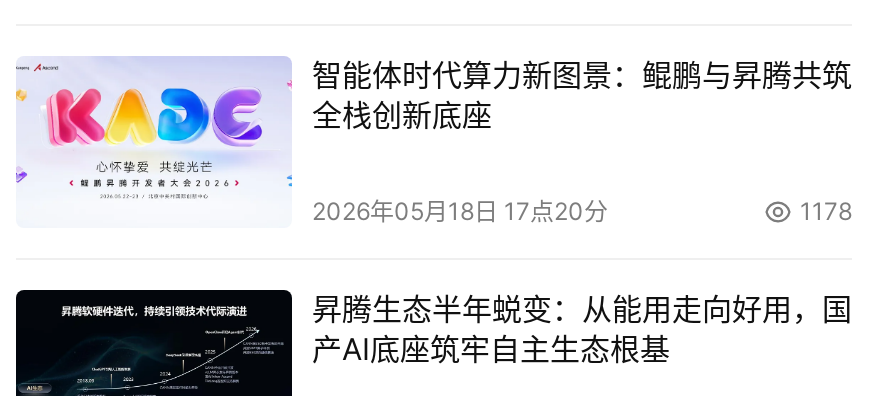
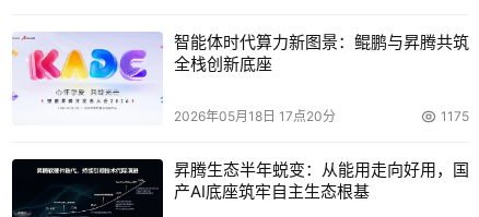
- 1178
+ 1175
